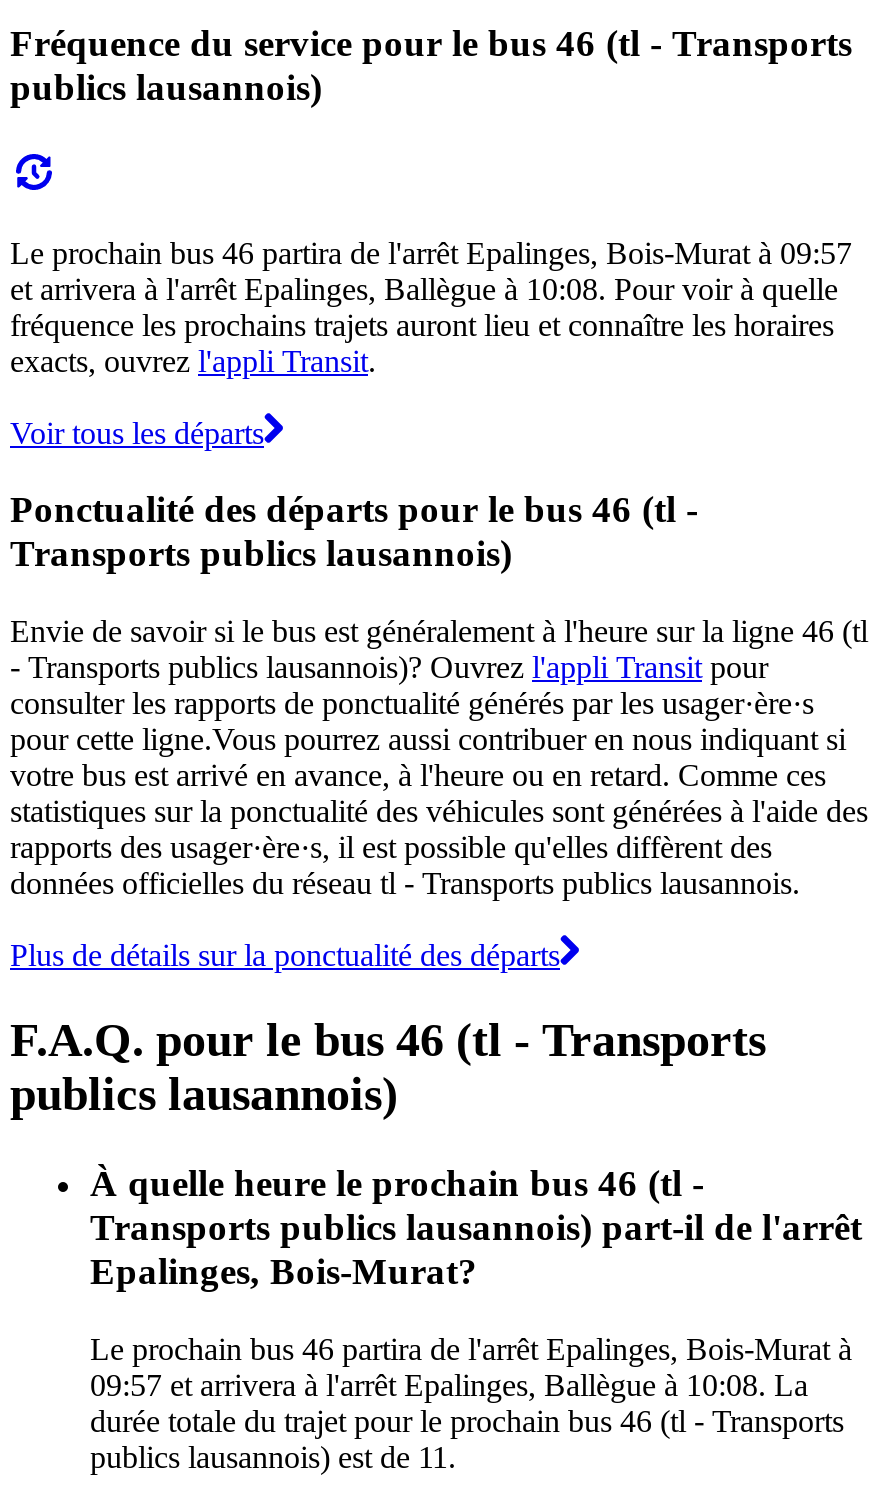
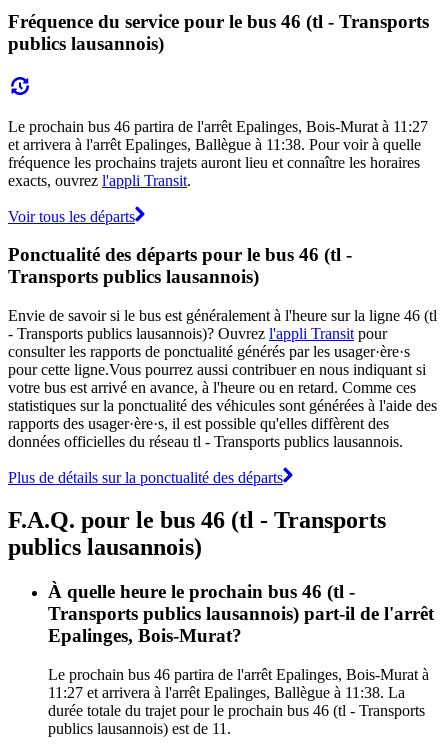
- Le prochain bus 46 partira de l'arrêt Epalinges, Bois-Murat à 09:57
+ Le prochain bus 46 partira de l'arrêt Epalinges, Bois-Murat à 11:27

- et arrivera à l'arrêt Epalinges, Ballègue à 10:08. Pour voir à quelle
+ et arrivera à l'arrêt Epalinges, Ballègue à 11:38. Pour voir à quelle

- 09:57 et arrivera à l'arrêt Epalinges, Ballègue à 10:08. La
+ 11:27 et arrivera à l'arrêt Epalinges, Ballègue à 11:38. La
